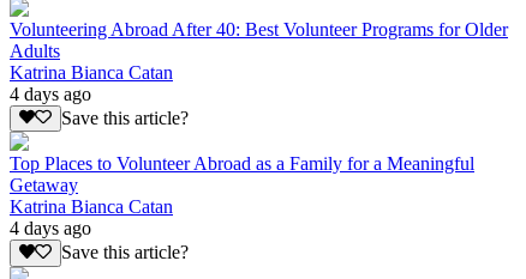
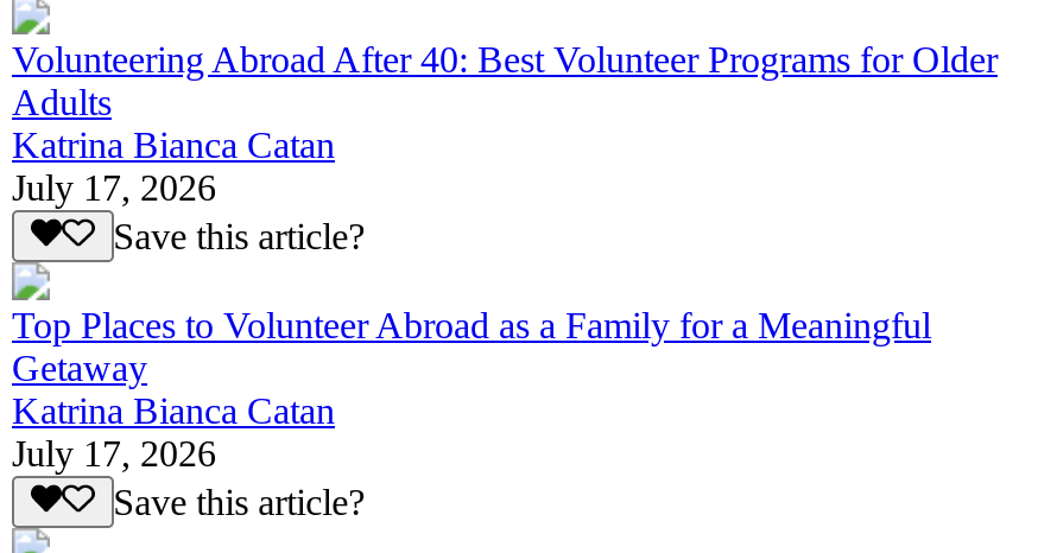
- 4 days ago
+ July 17, 2026

- 4 days ago
+ July 17, 2026
